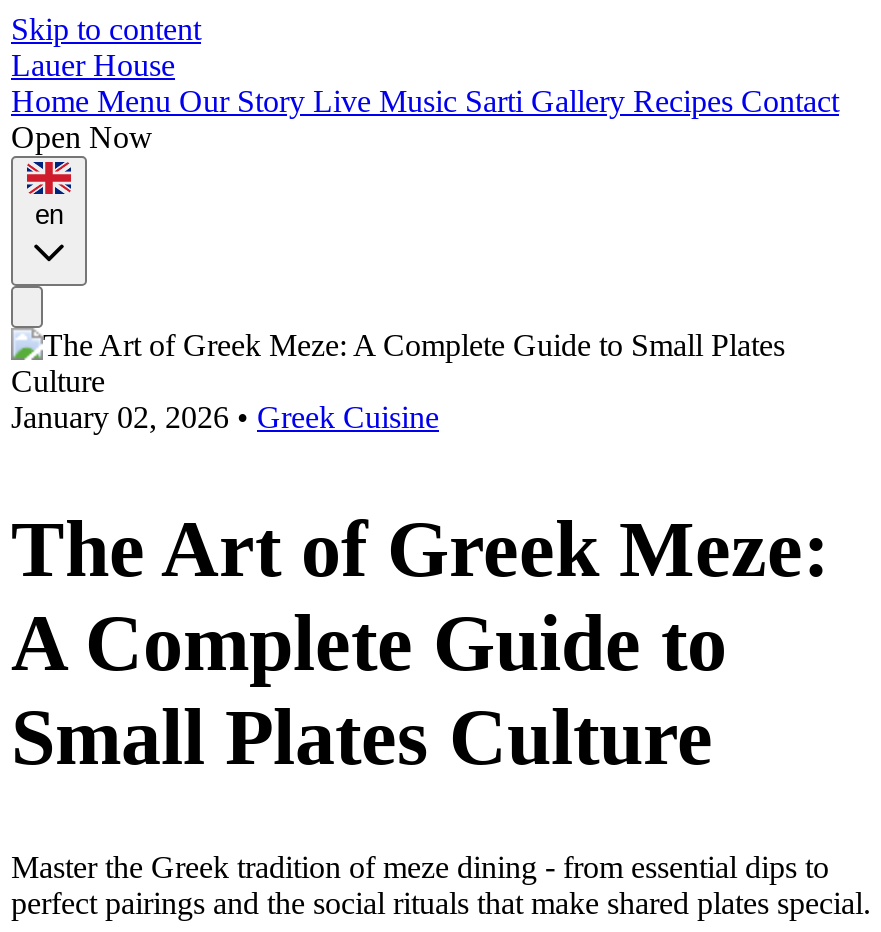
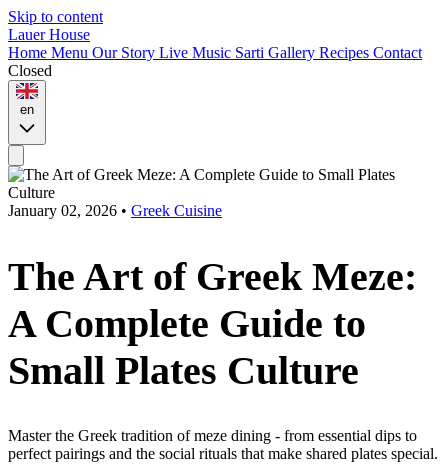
- Open Now
+ Closed
